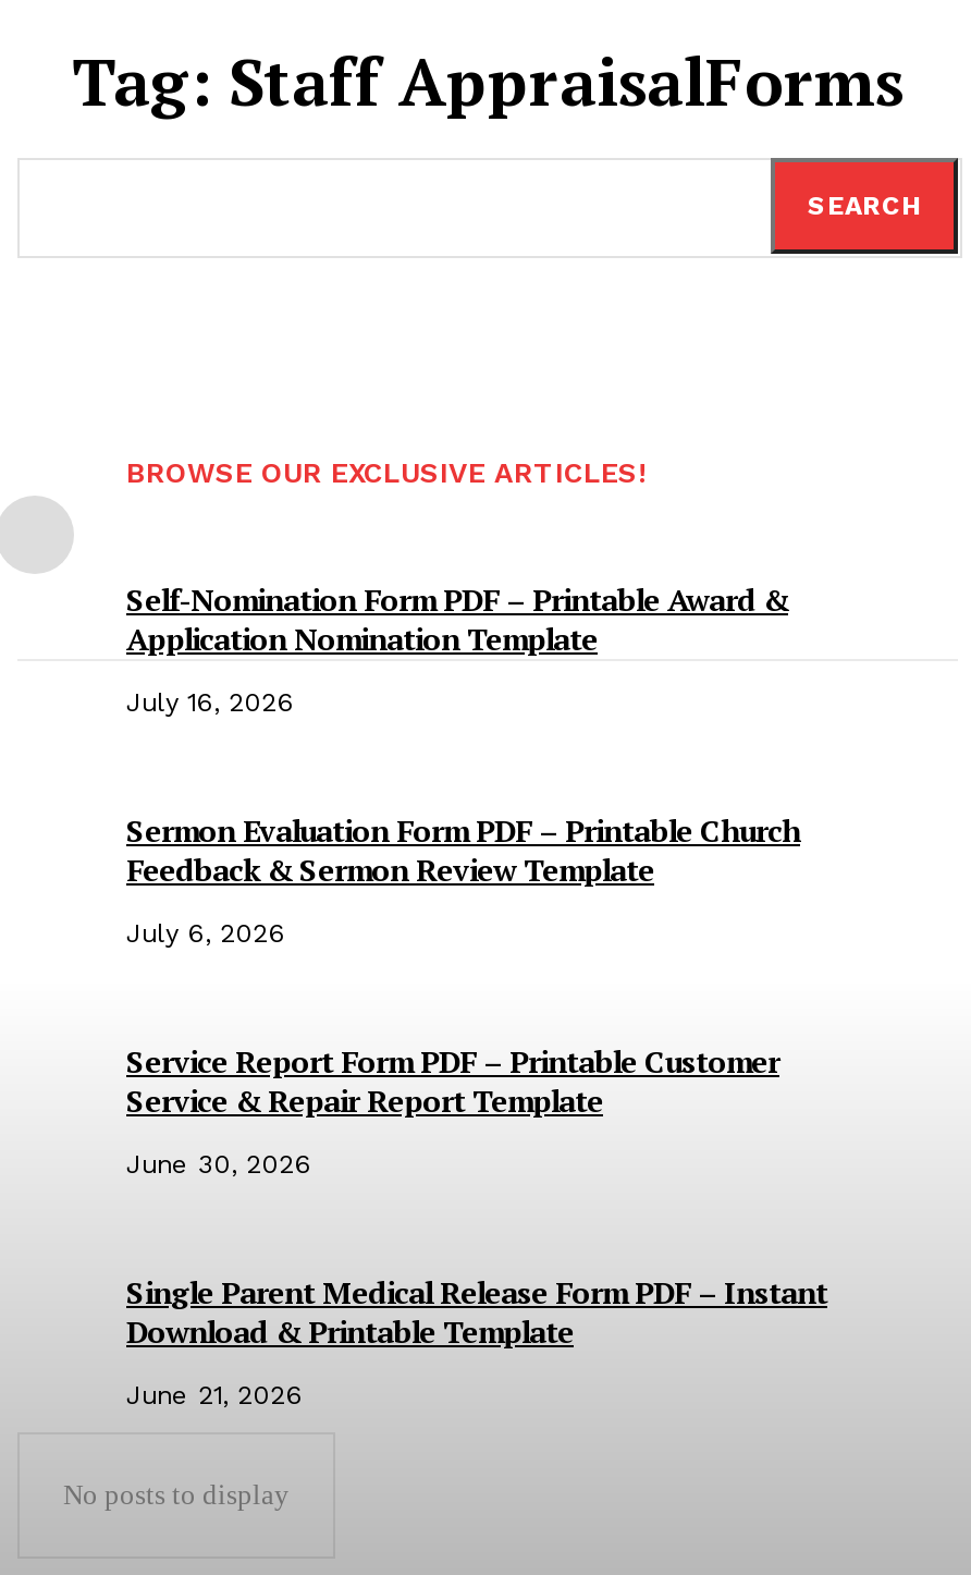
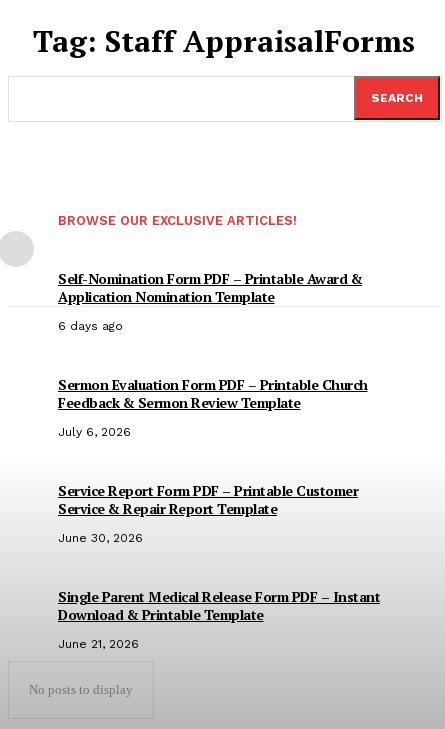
- July 16, 2026
+ 6 days ago
